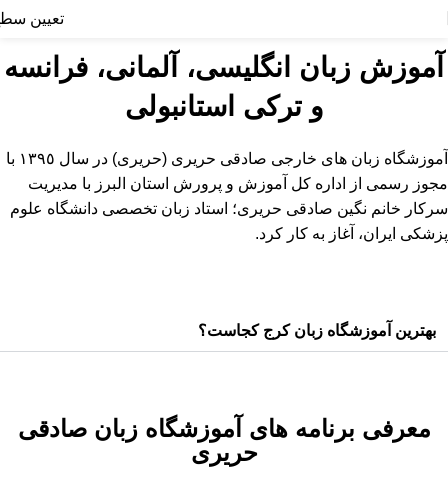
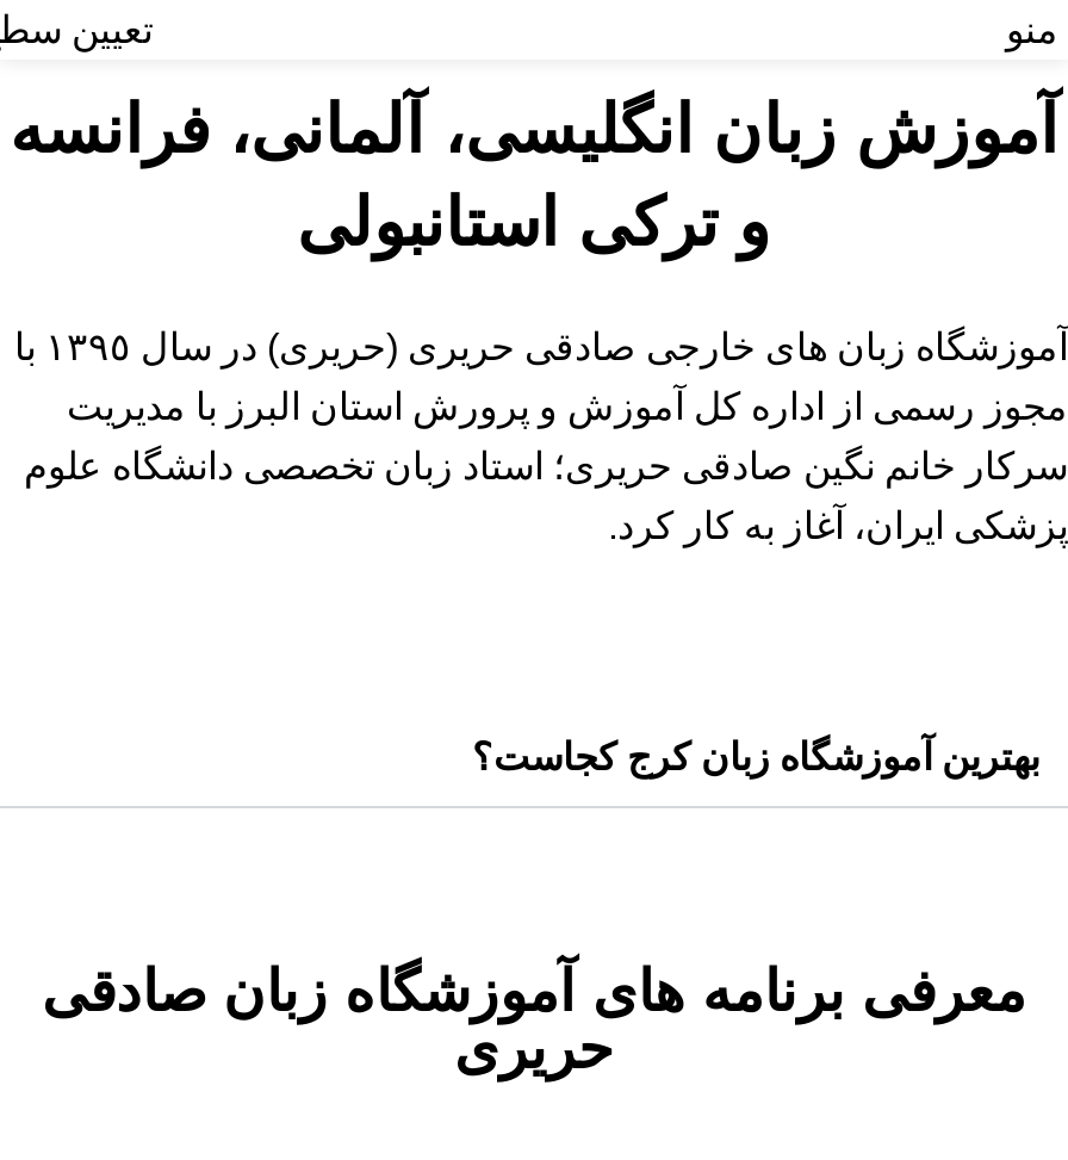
+ منو
